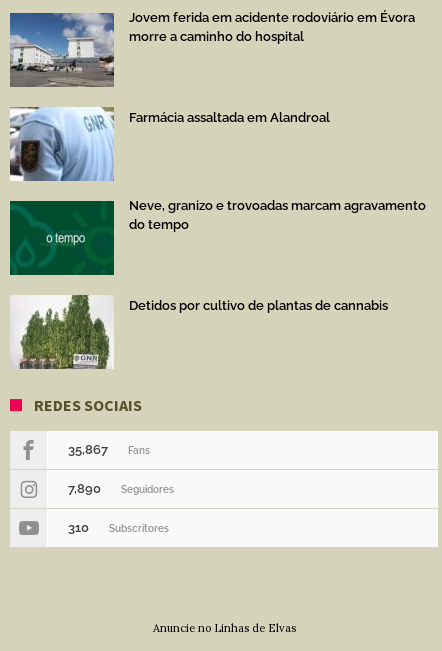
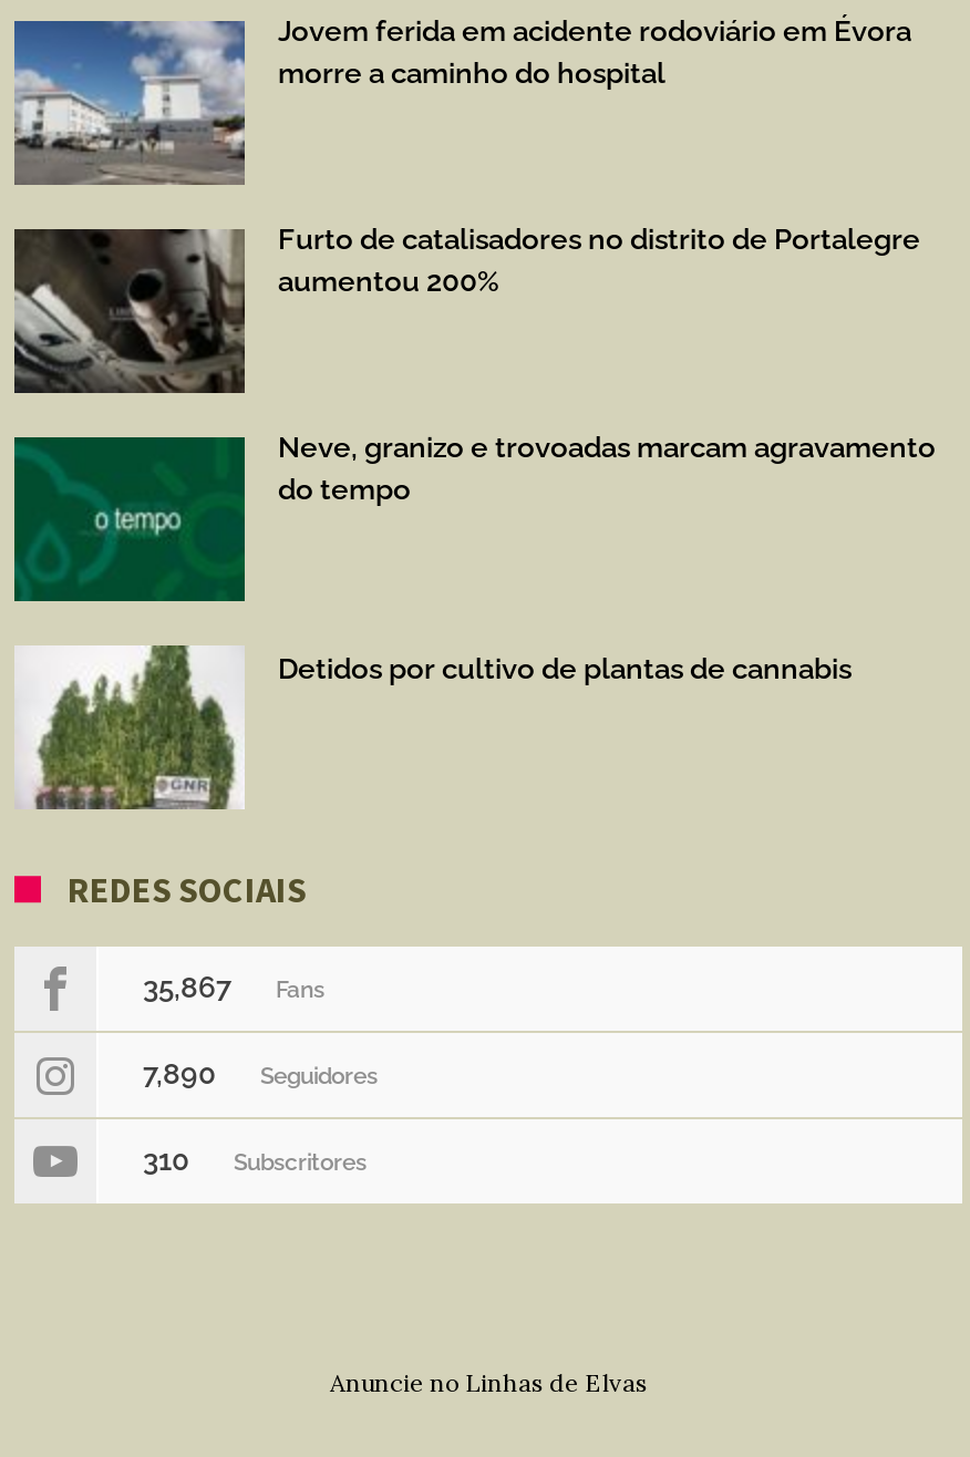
- [image]
- Farmácia assaltada em Alandroal
+ [image]
+ Furto de catalisadores no distrito de Portalegre
+ aumentou 200%
